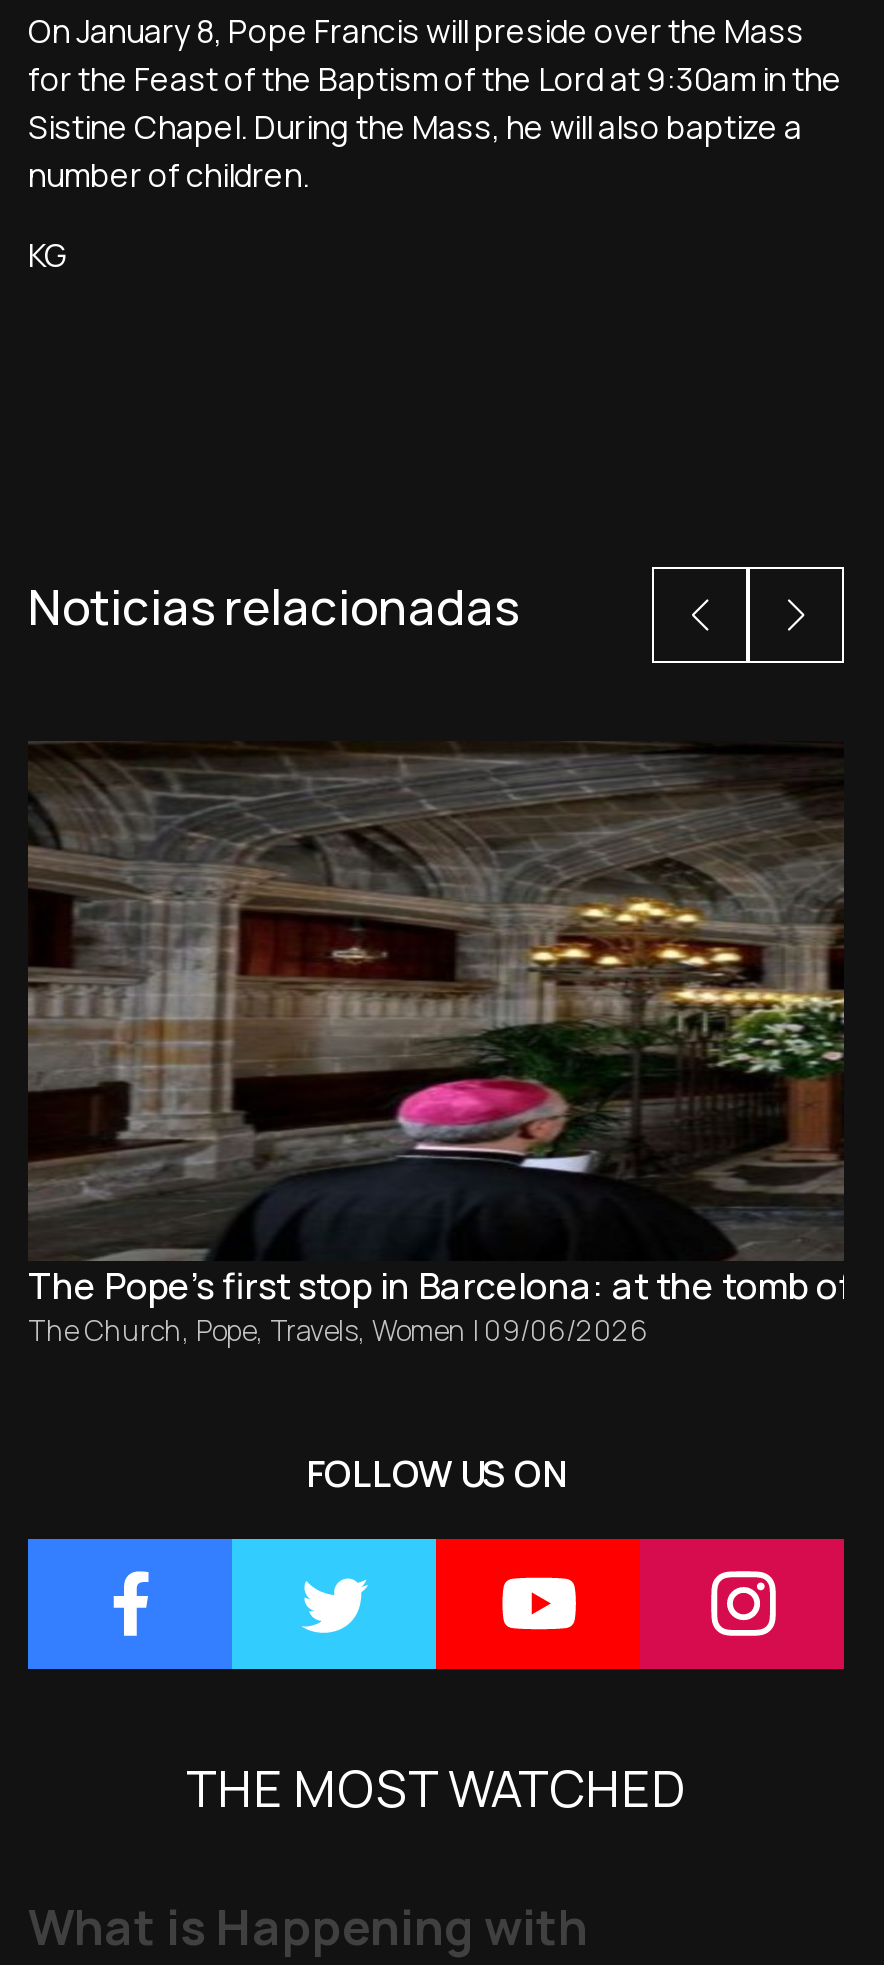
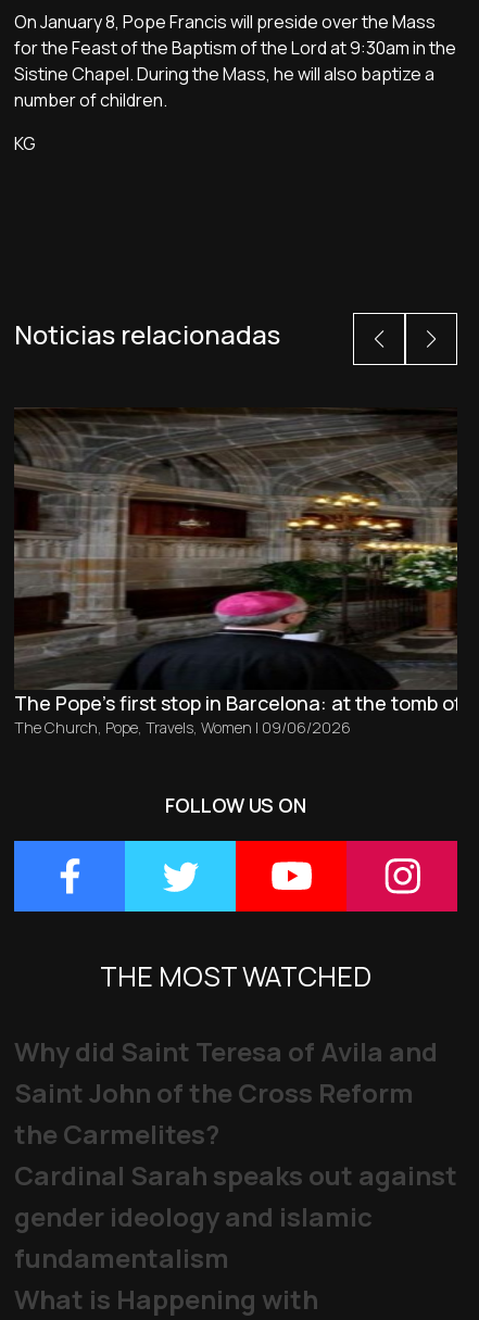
+ Why did Saint Teresa of Avila and
+ Saint John of the Cross Reform
+ the Carmelites?
+ Cardinal Sarah speaks out against
+ gender ideology and islamic
+ fundamentalism
